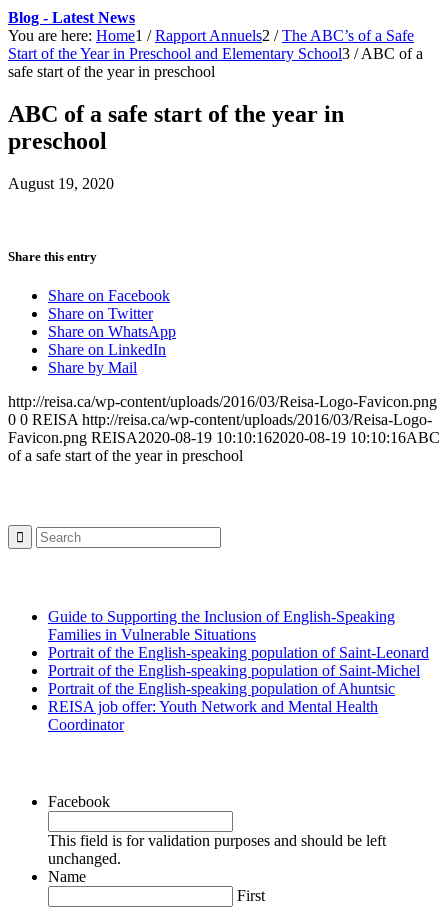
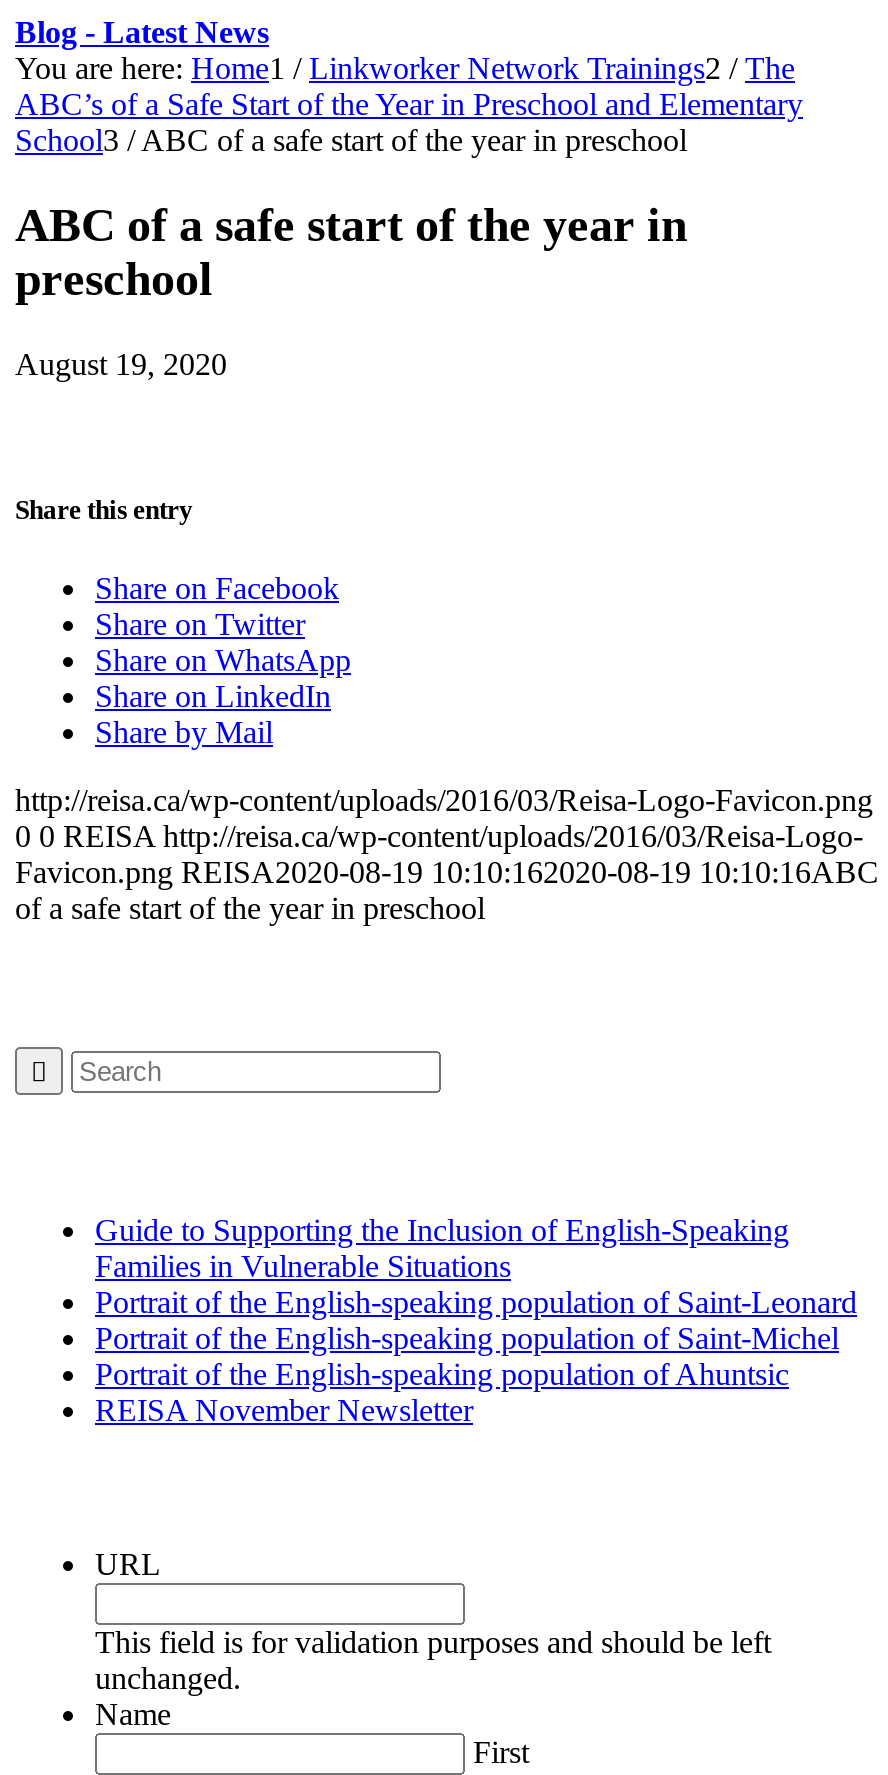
- You are here: Home1 / Rapport Annuels2 / The ABC’s of a Safe
- Start of the Year in Preschool and Elementary School3 / ABC of a
- safe start of the year in preschool
+ You are here: Home1 / Linkworker Network Trainings2 / The
+ ABC’s of a Safe Start of the Year in Preschool and Elementary
+ School3 / ABC of a safe start of the year in preschool

- REISA job offer: Youth Network and Mental Health
- Coordinator
+ REISA November Newsletter

- Facebook
+ URL
